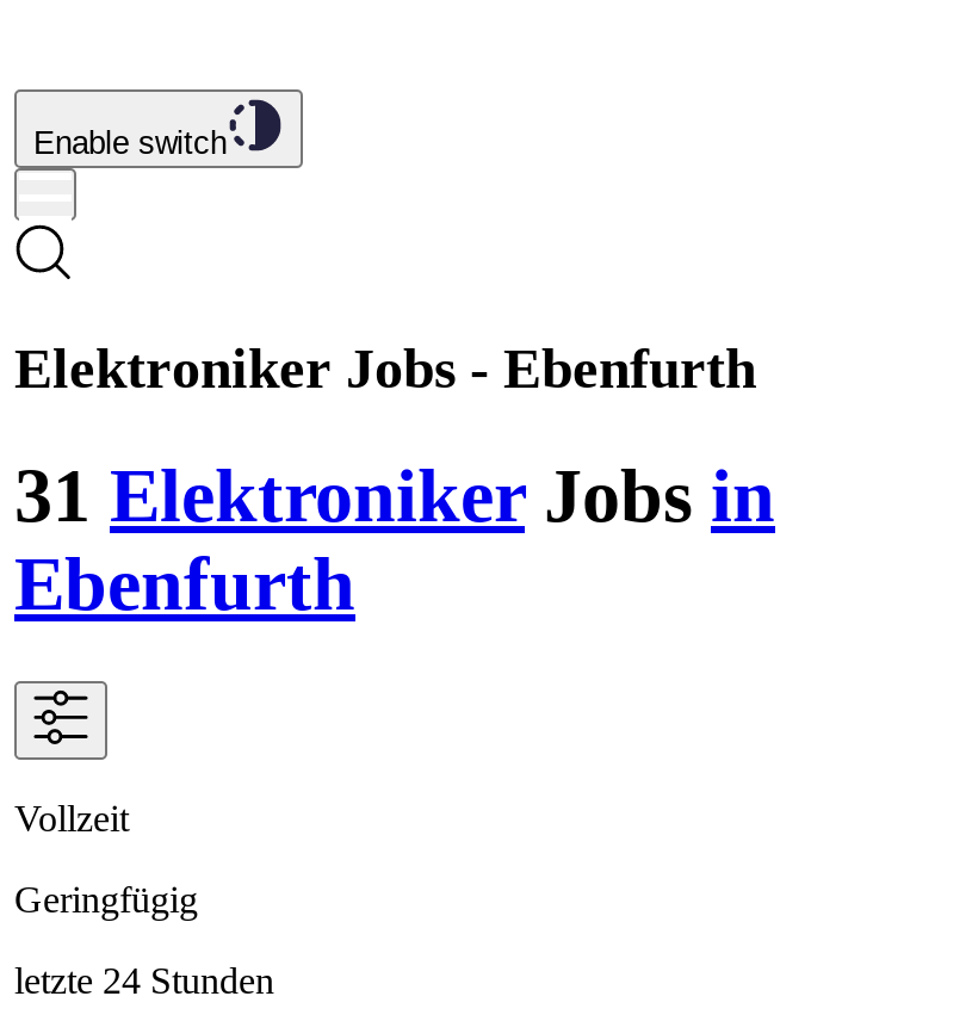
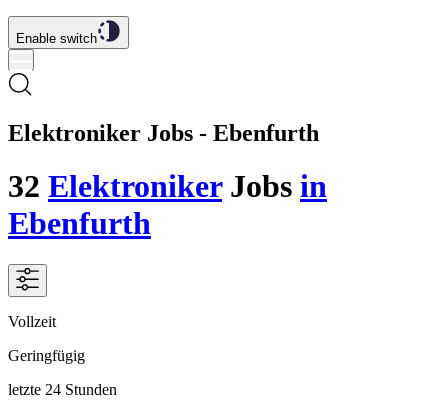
- 31 Elektroniker Jobs in
+ 32 Elektroniker Jobs in
